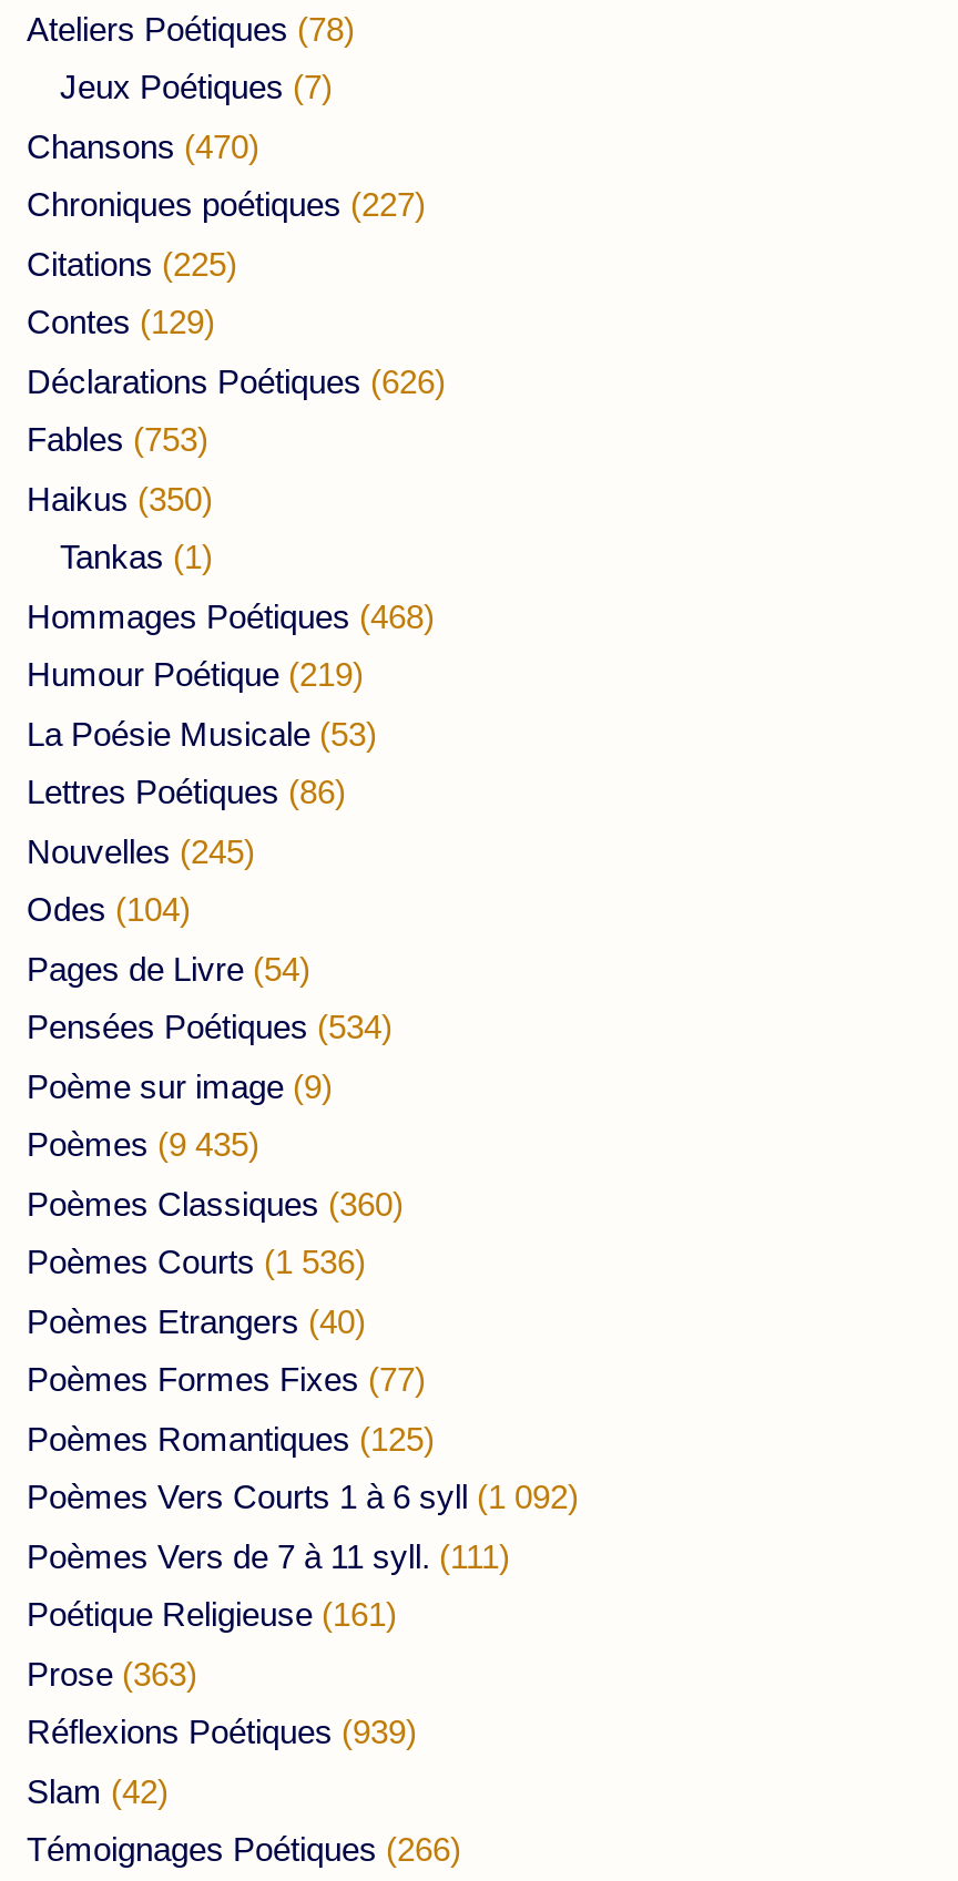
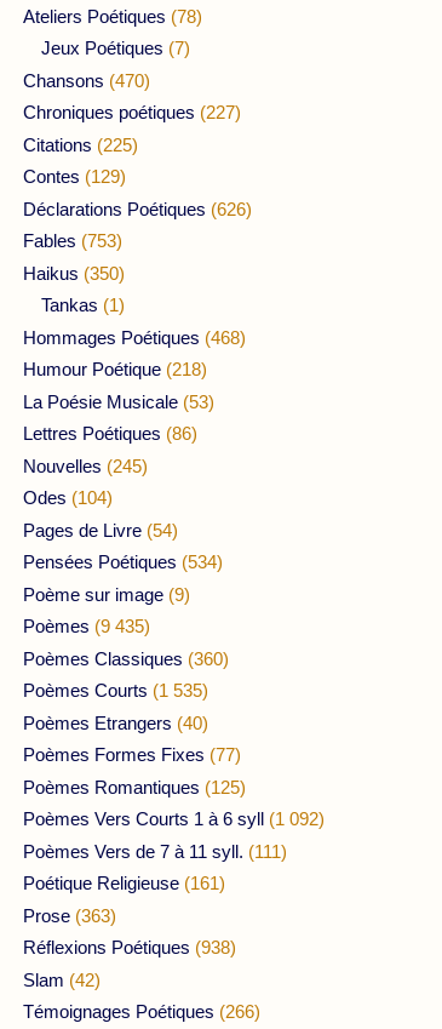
- Humour Poétique (219)
+ Humour Poétique (218)

- Poèmes Courts (1 536)
+ Poèmes Courts (1 535)

- Réflexions Poétiques (939)
+ Réflexions Poétiques (938)
